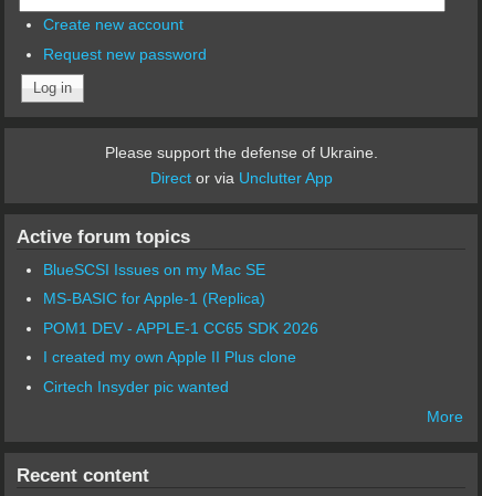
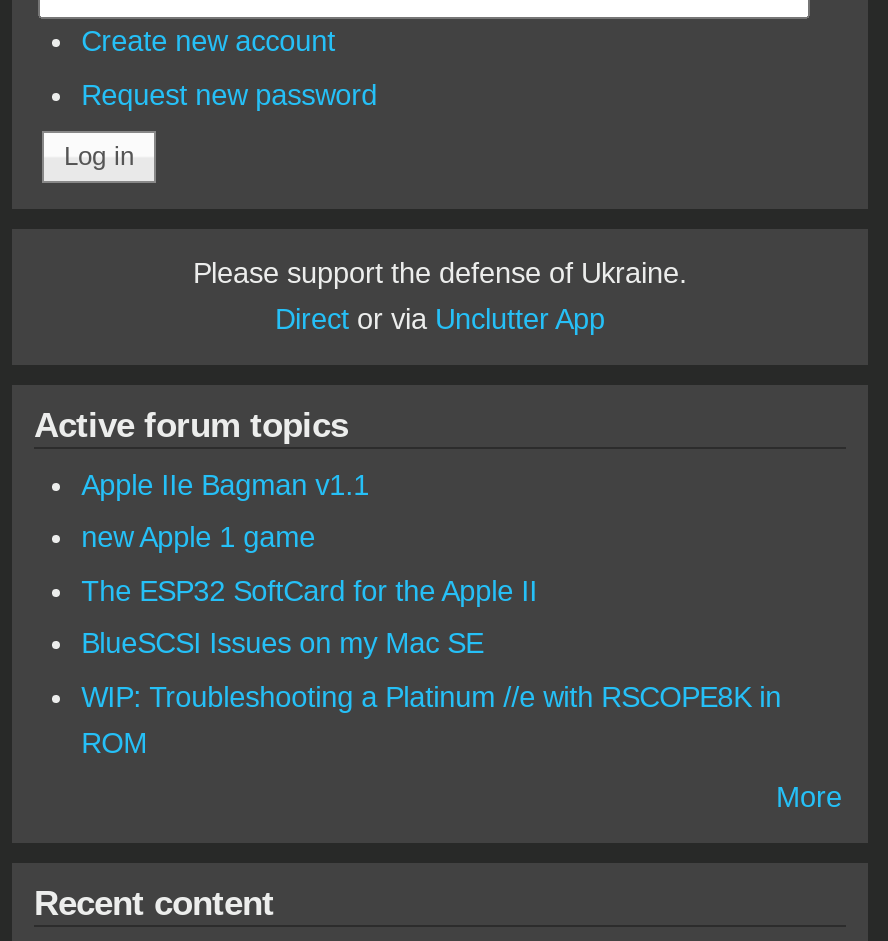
+ Apple IIe Bagman v1.1
+ new Apple 1 game
+ The ESP32 SoftCard for the Apple II

moved down: BlueSCSI Issues on my Mac SE

- MS-BASIC for Apple-1 (Replica)
- POM1 DEV - APPLE-1 CC65 SDK 2026
- I created my own Apple II Plus clone
- Cirtech Insyder pic wanted
+ WIP: Troubleshooting a Platinum //e with RSCOPE8K in
+ ROM
